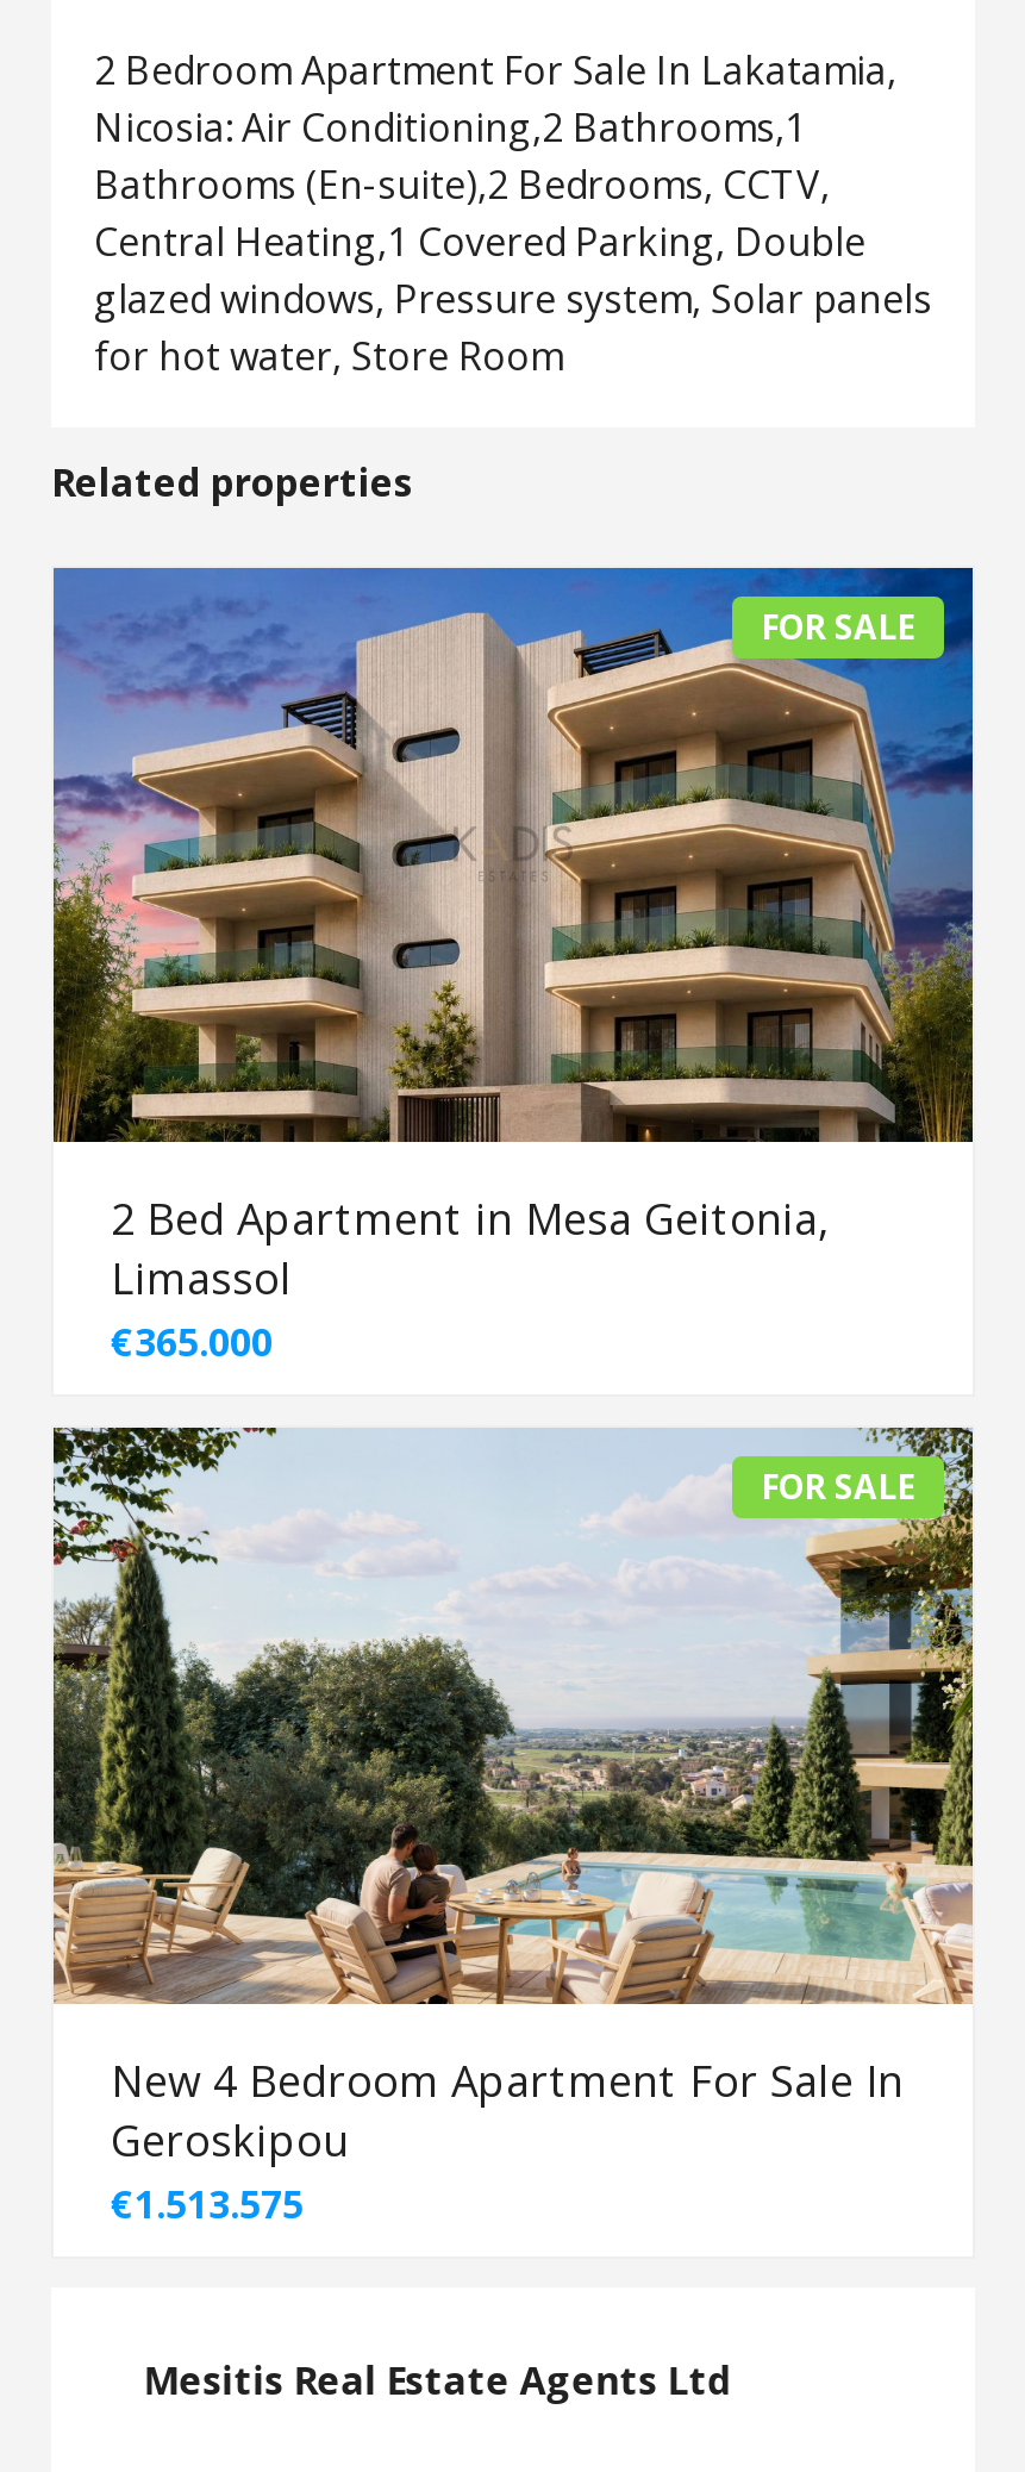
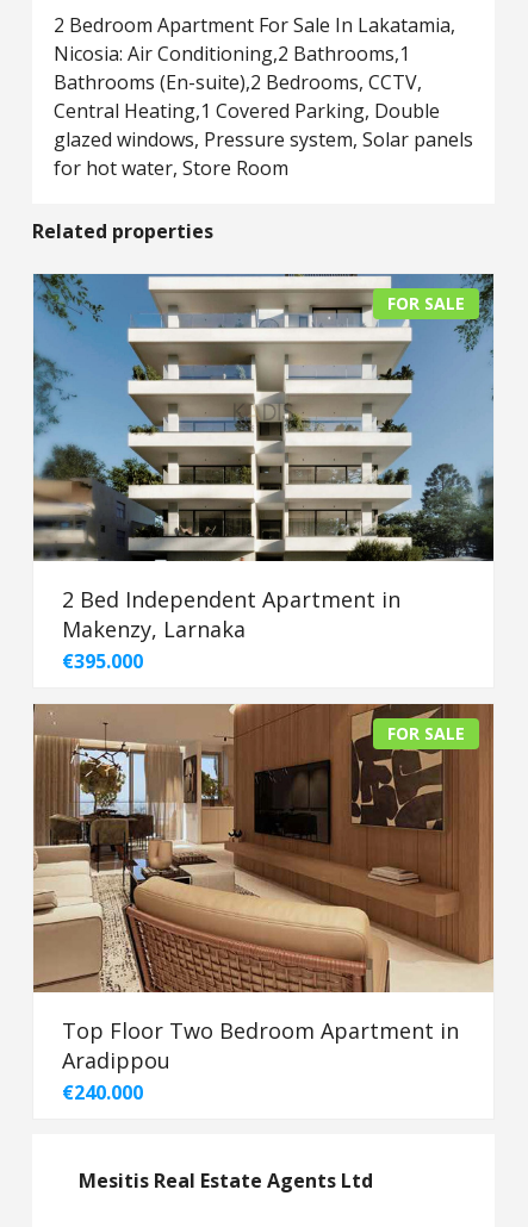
- [image]
- 2 Bed Apartment in Mesa Geitonia,
- Limassol
- €365.000
+ [image]
+ 2 Bed Independent Apartment in
+ Makenzy, Larnaka
+ €395.000

- [image]
- New 4 Bedroom Apartment For Sale In
- Geroskipou
- €1.513.575
+ [image]
+ Top Floor Two Bedroom Apartment in
+ Aradippou
+ €240.000
